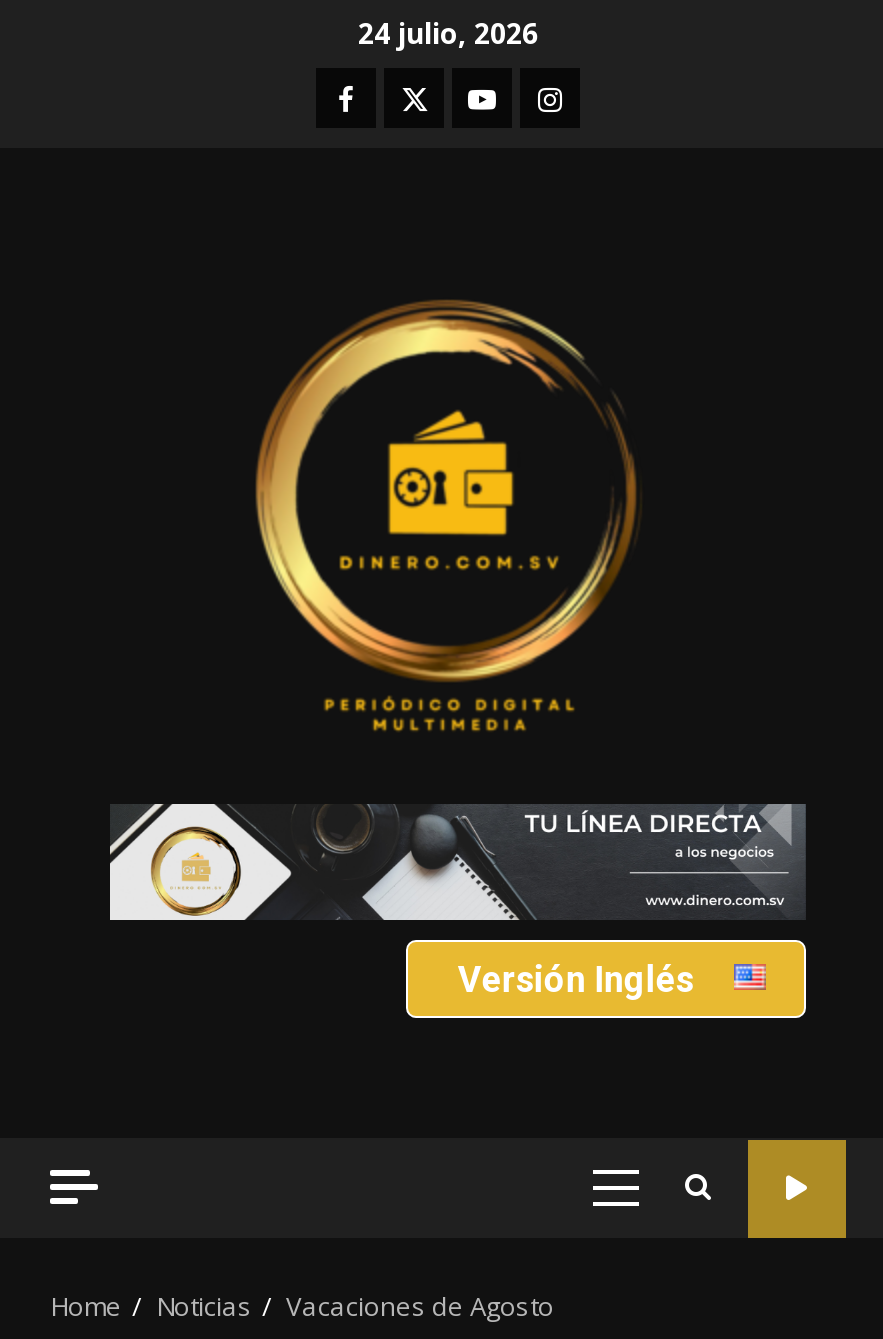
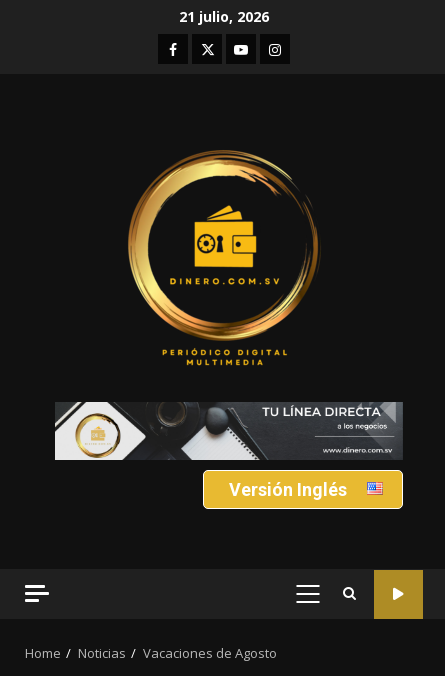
- 24 julio, 2026
+ 21 julio, 2026
